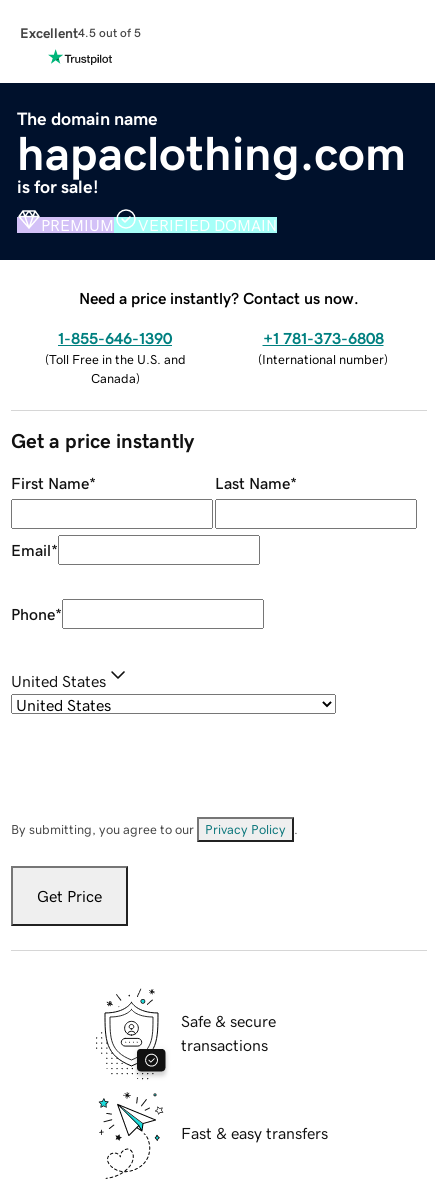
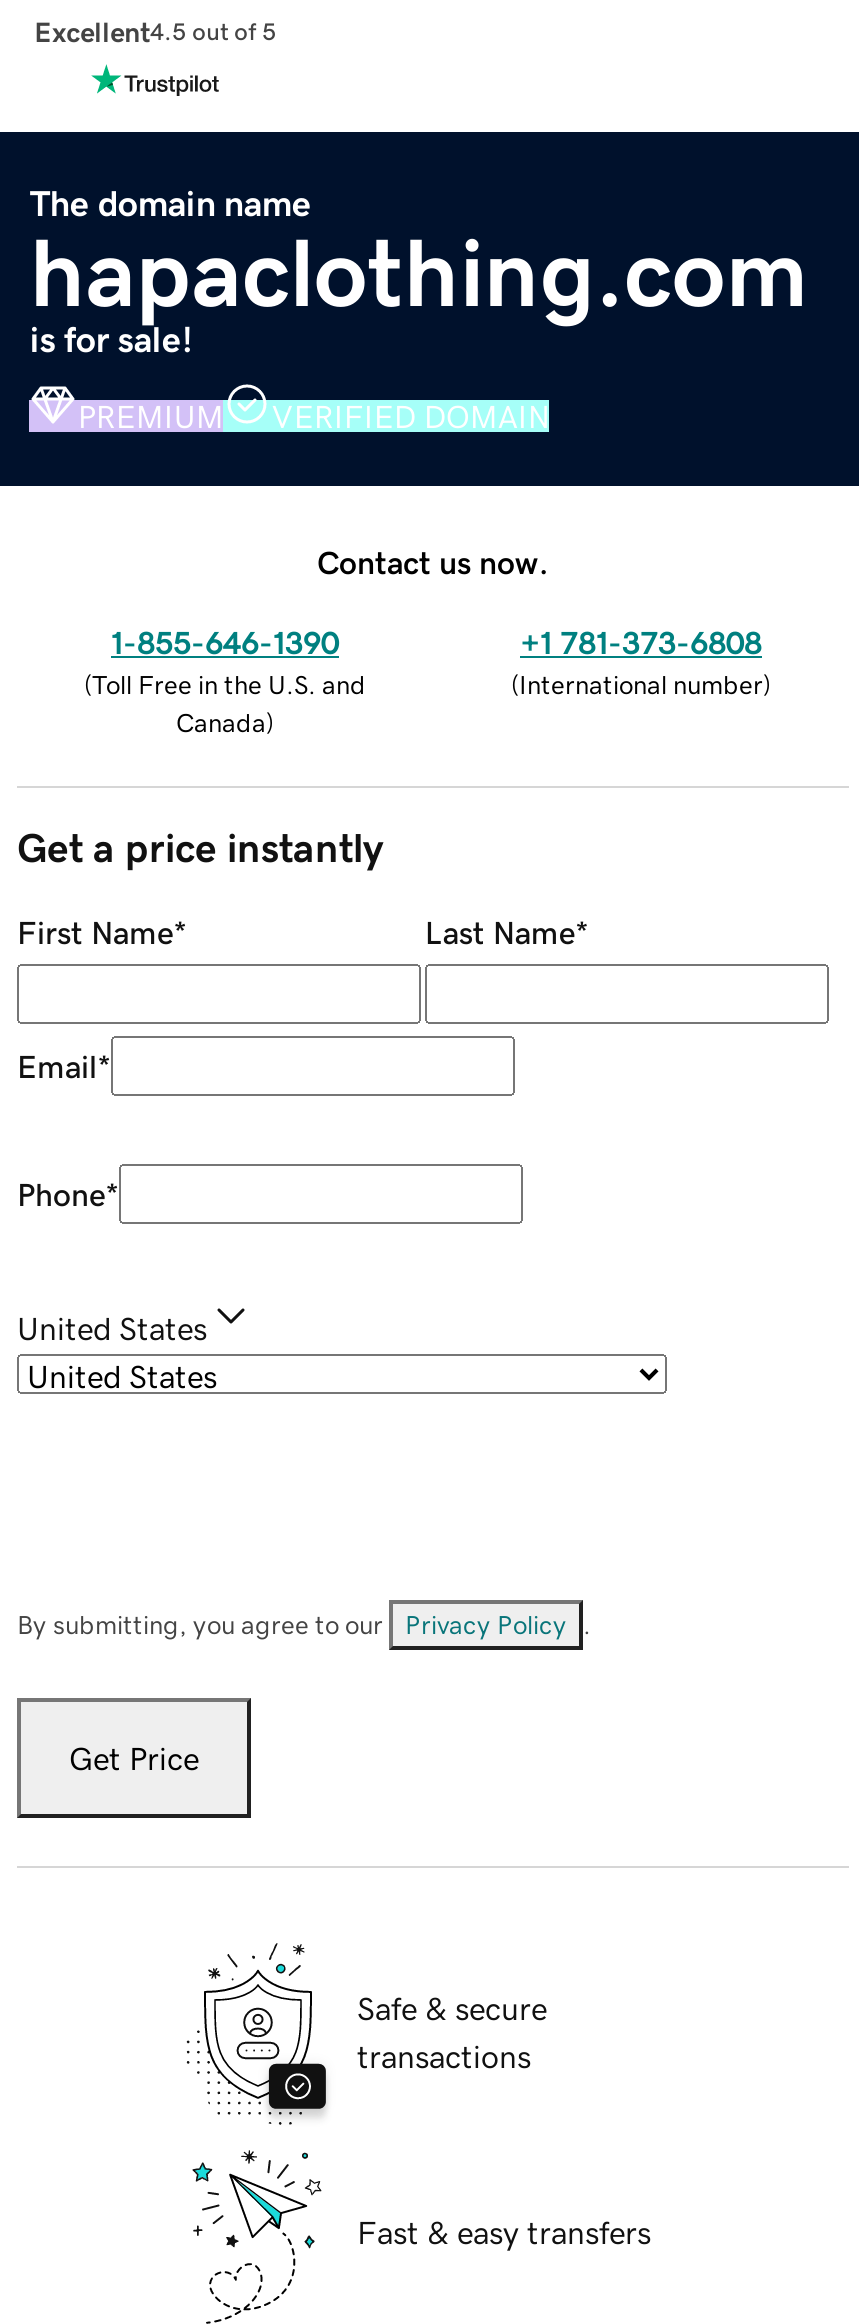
- Need a price instantly? Contact us now.
+ Contact us now.
